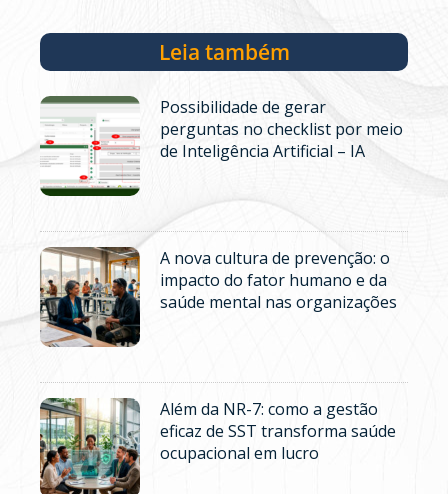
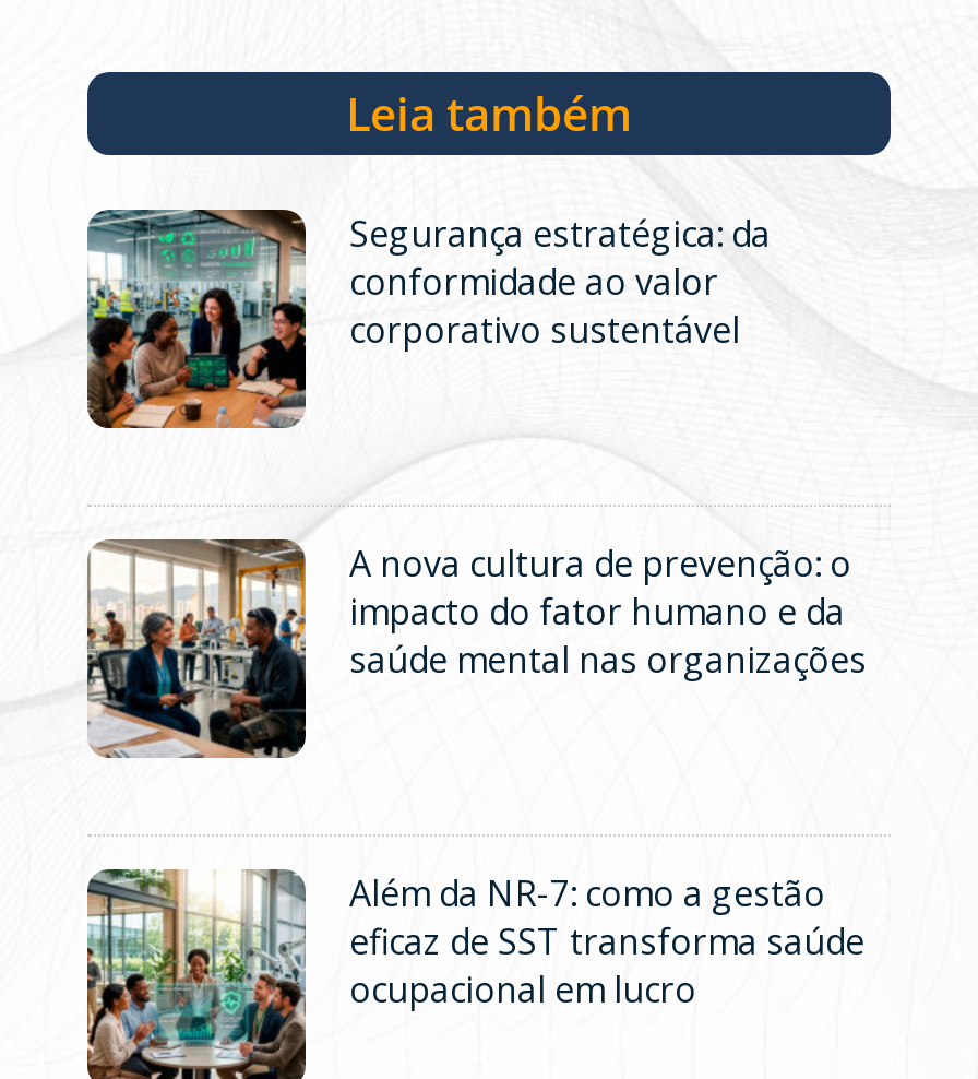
- [image]
- Possibilidade de gerar
- perguntas no checklist por meio
- de Inteligência Artificial – IA
+ [image]
+ Segurança estratégica: da
+ conformidade ao valor
+ corporativo sustentável
